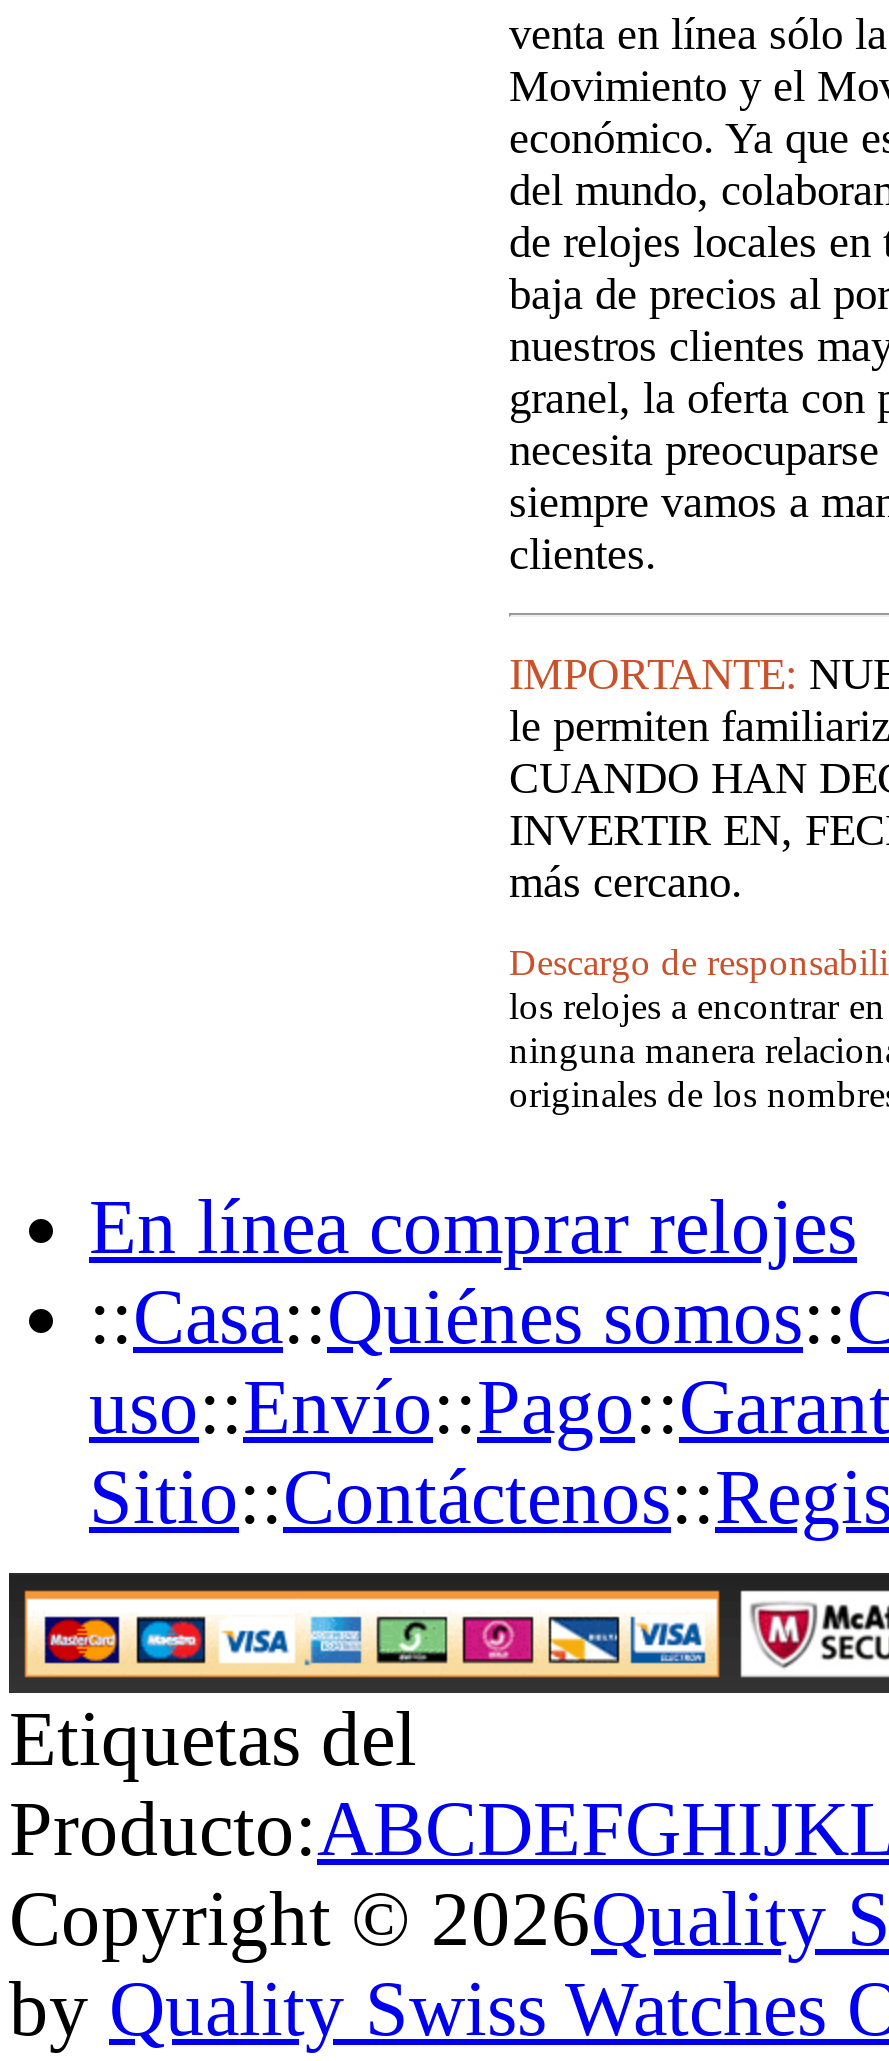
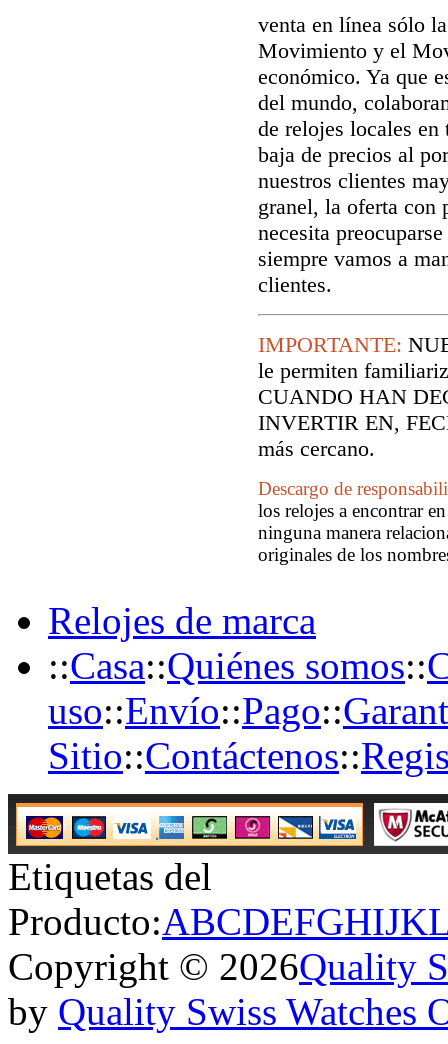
- En línea comprar relojes
+ Relojes de marca
